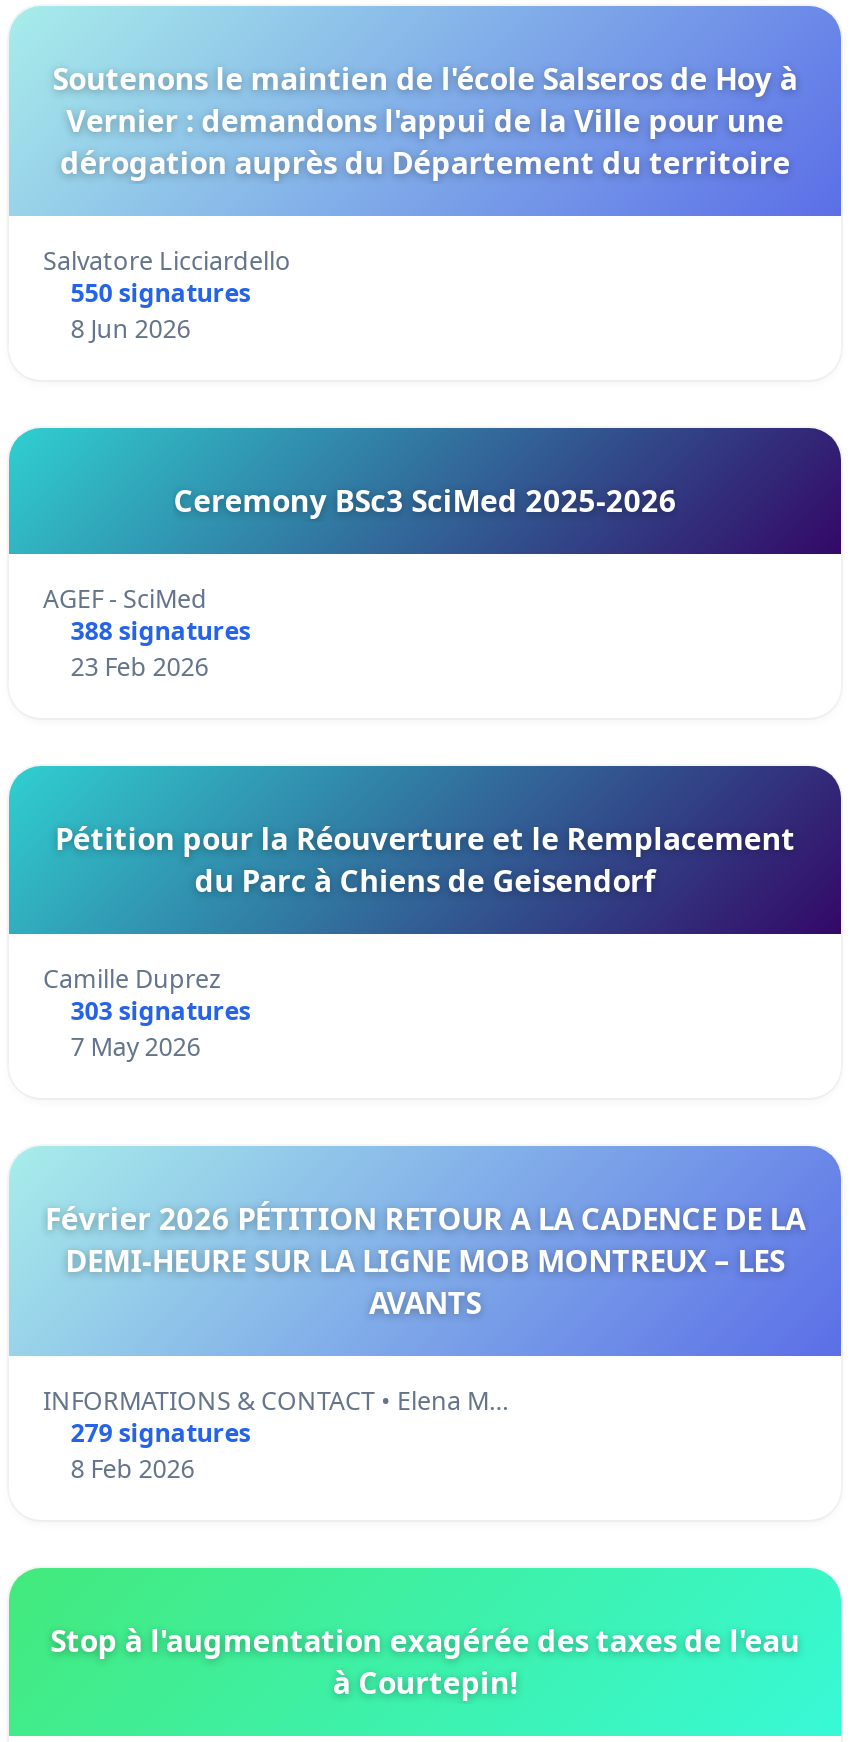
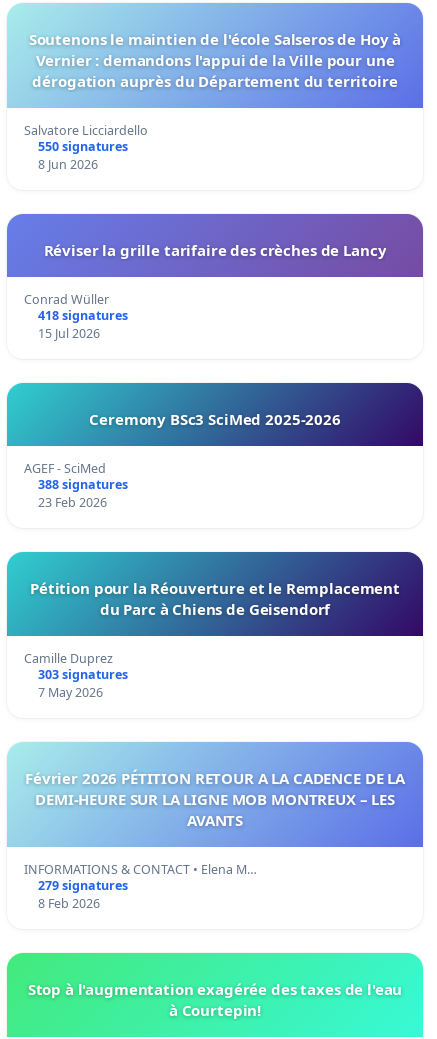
+ Réviser la grille tarifaire des crèches de Lancy
+ Conrad Wüller
+ 418 signatures
+ 15 Jul 2026
